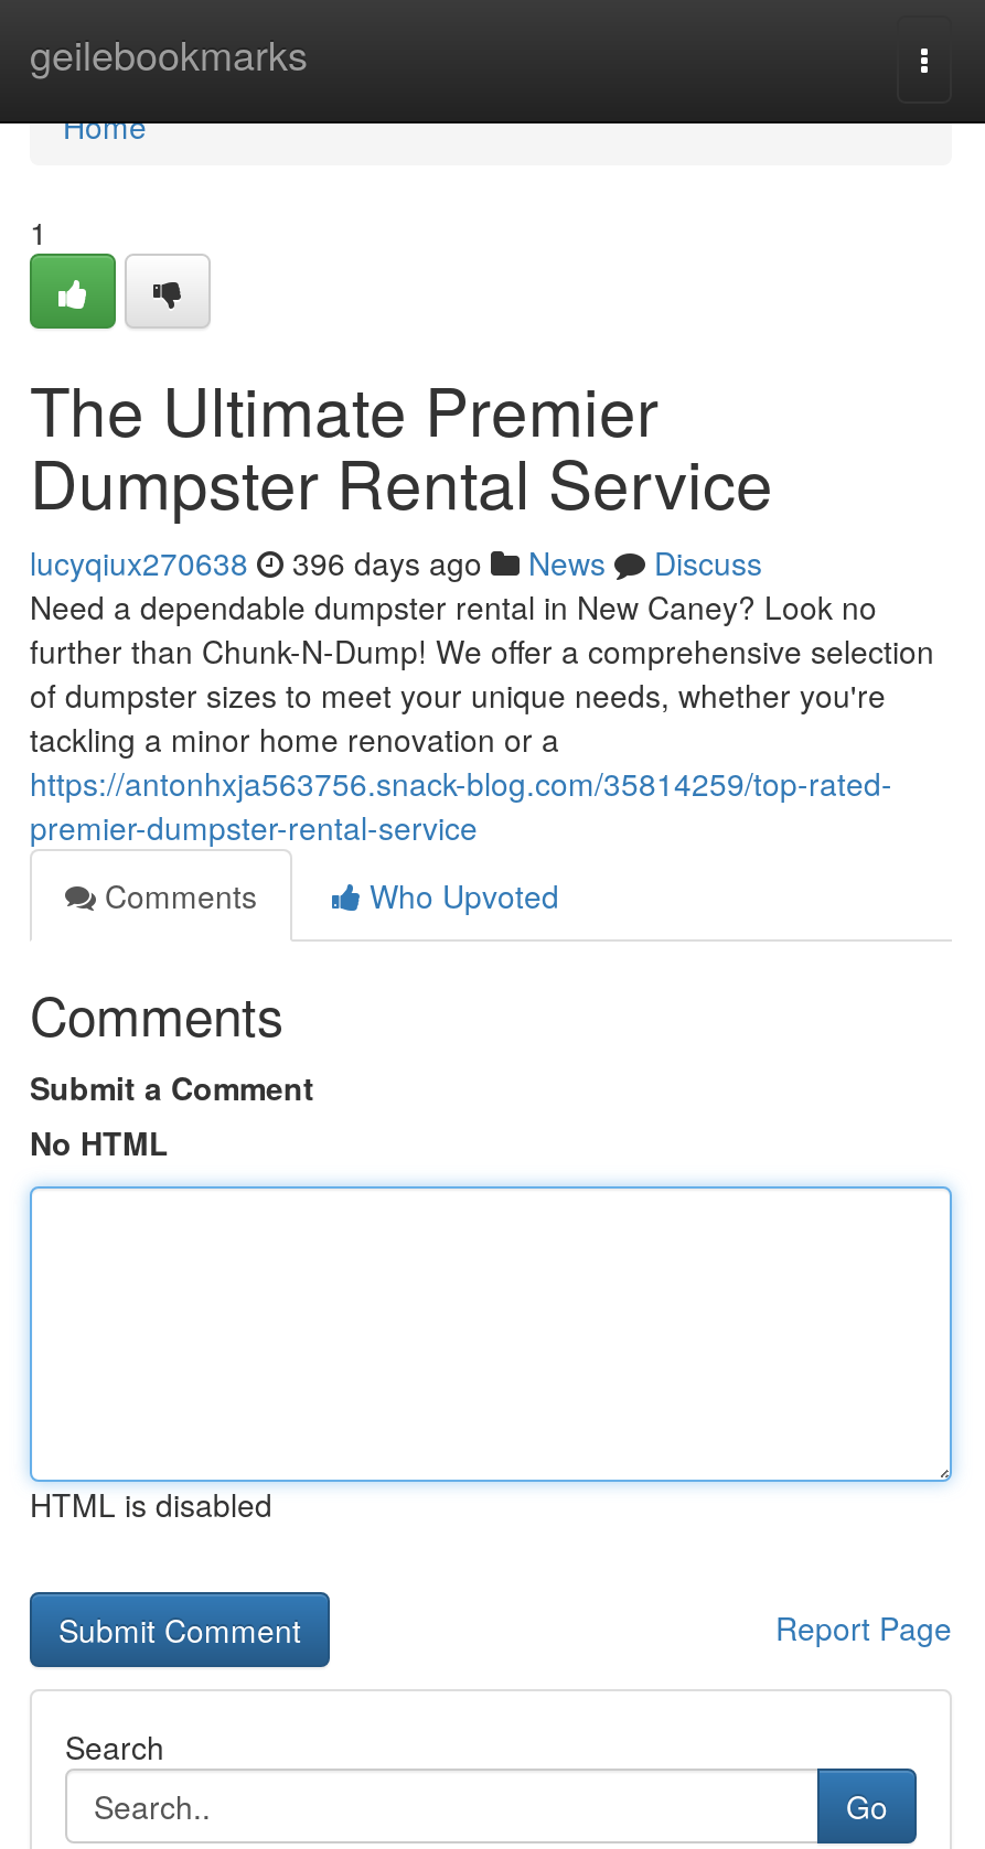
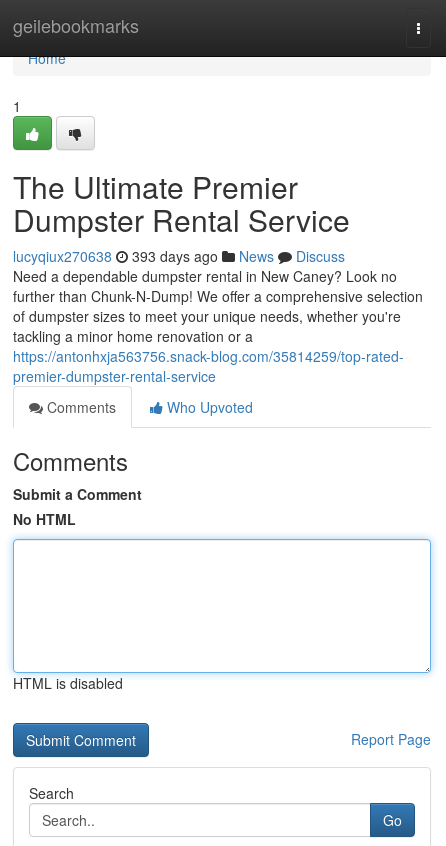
- lucyqiux270638 396 days ago News Discuss
+ lucyqiux270638 393 days ago News Discuss
